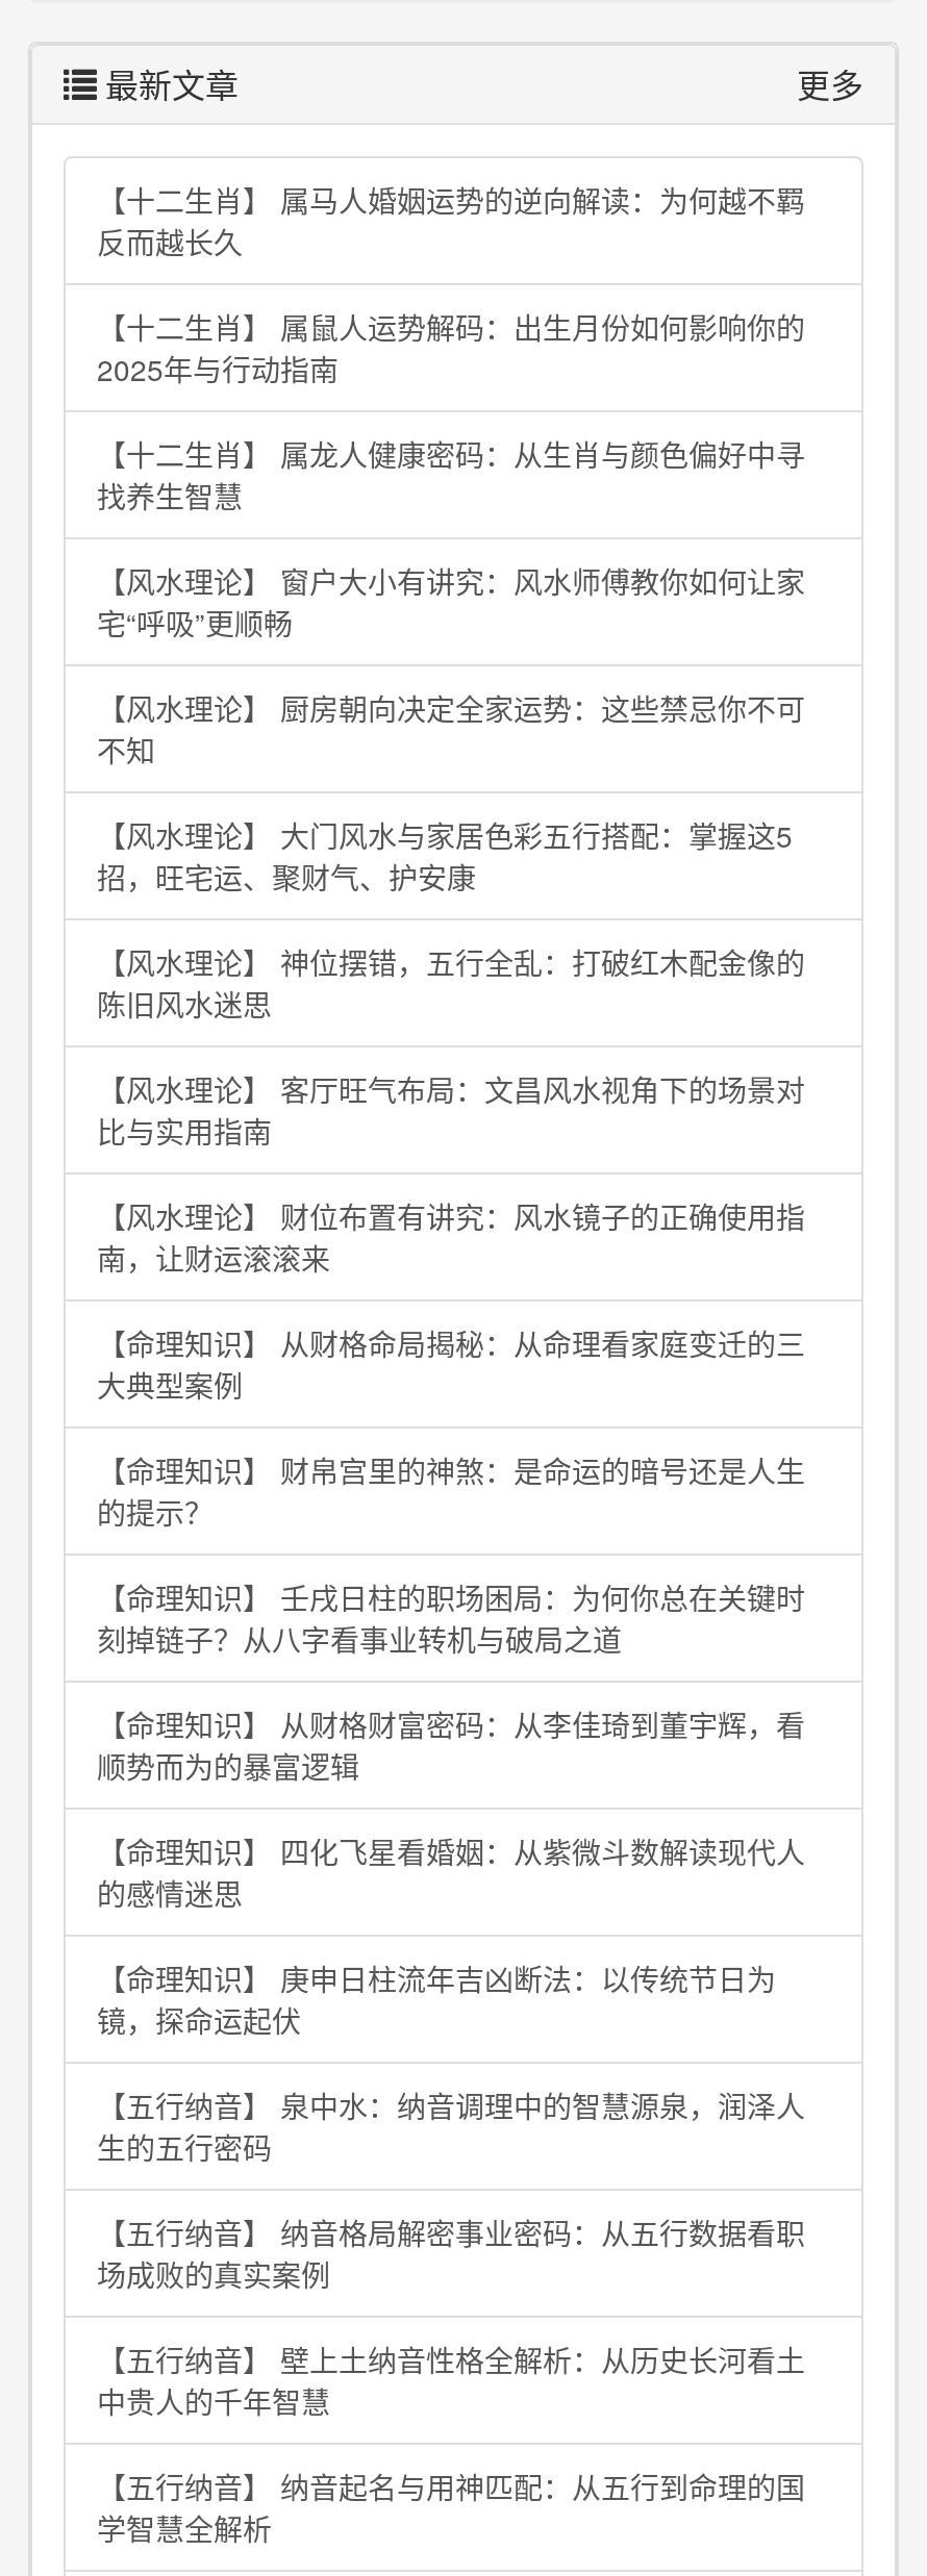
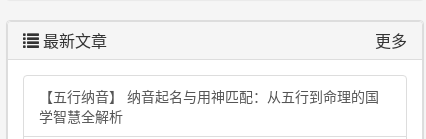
- 【十二生肖】 属马人婚姻运势的逆向解读：为何越不羁
- 反而越长久
- 【十二生肖】 属鼠人运势解码：出生月份如何影响你的
- 2025年与行动指南
- 【十二生肖】 属龙人健康密码：从生肖与颜色偏好中寻
- 找养生智慧
- 【风水理论】 窗户大小有讲究：风水师傅教你如何让家
- 宅“呼吸”更顺畅
- 【风水理论】 厨房朝向决定全家运势：这些禁忌你不可
- 不知
- 【风水理论】 大门风水与家居色彩五行搭配：掌握这5
- 招，旺宅运、聚财气、护安康
- 【风水理论】 神位摆错，五行全乱：打破红木配金像的
- 陈旧风水迷思
- 【风水理论】 客厅旺气布局：文昌风水视角下的场景对
- 比与实用指南
- 【风水理论】 财位布置有讲究：风水镜子的正确使用指
- 南，让财运滚滚来
- 【命理知识】 从财格命局揭秘：从命理看家庭变迁的三
- 大典型案例
- 【命理知识】 财帛宫里的神煞：是命运的暗号还是人生
- 的提示？
- 【命理知识】 壬戌日柱的职场困局：为何你总在关键时
- 刻掉链子？从八字看事业转机与破局之道
- 【命理知识】 从财格财富密码：从李佳琦到董宇辉，看
- 顺势而为的暴富逻辑
- 【命理知识】 四化飞星看婚姻：从紫微斗数解读现代人
- 的感情迷思
- 【命理知识】 庚申日柱流年吉凶断法：以传统节日为
- 镜，探命运起伏
- 【五行纳音】 泉中水：纳音调理中的智慧源泉，润泽人
- 生的五行密码
- 【五行纳音】 纳音格局解密事业密码：从五行数据看职
- 场成败的真实案例
- 【五行纳音】 壁上土纳音性格全解析：从历史长河看土
- 中贵人的千年智慧
